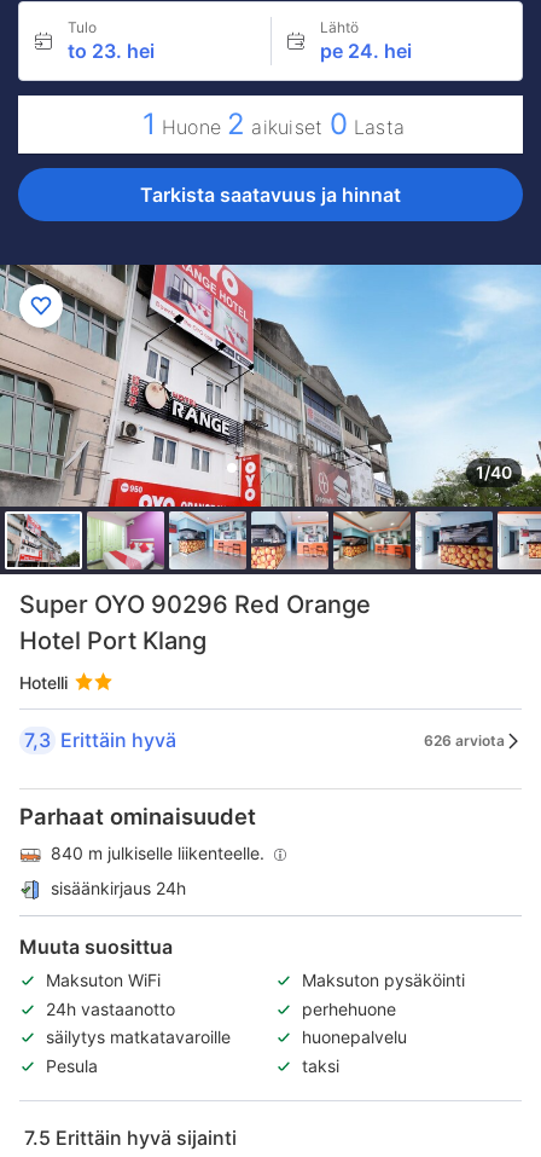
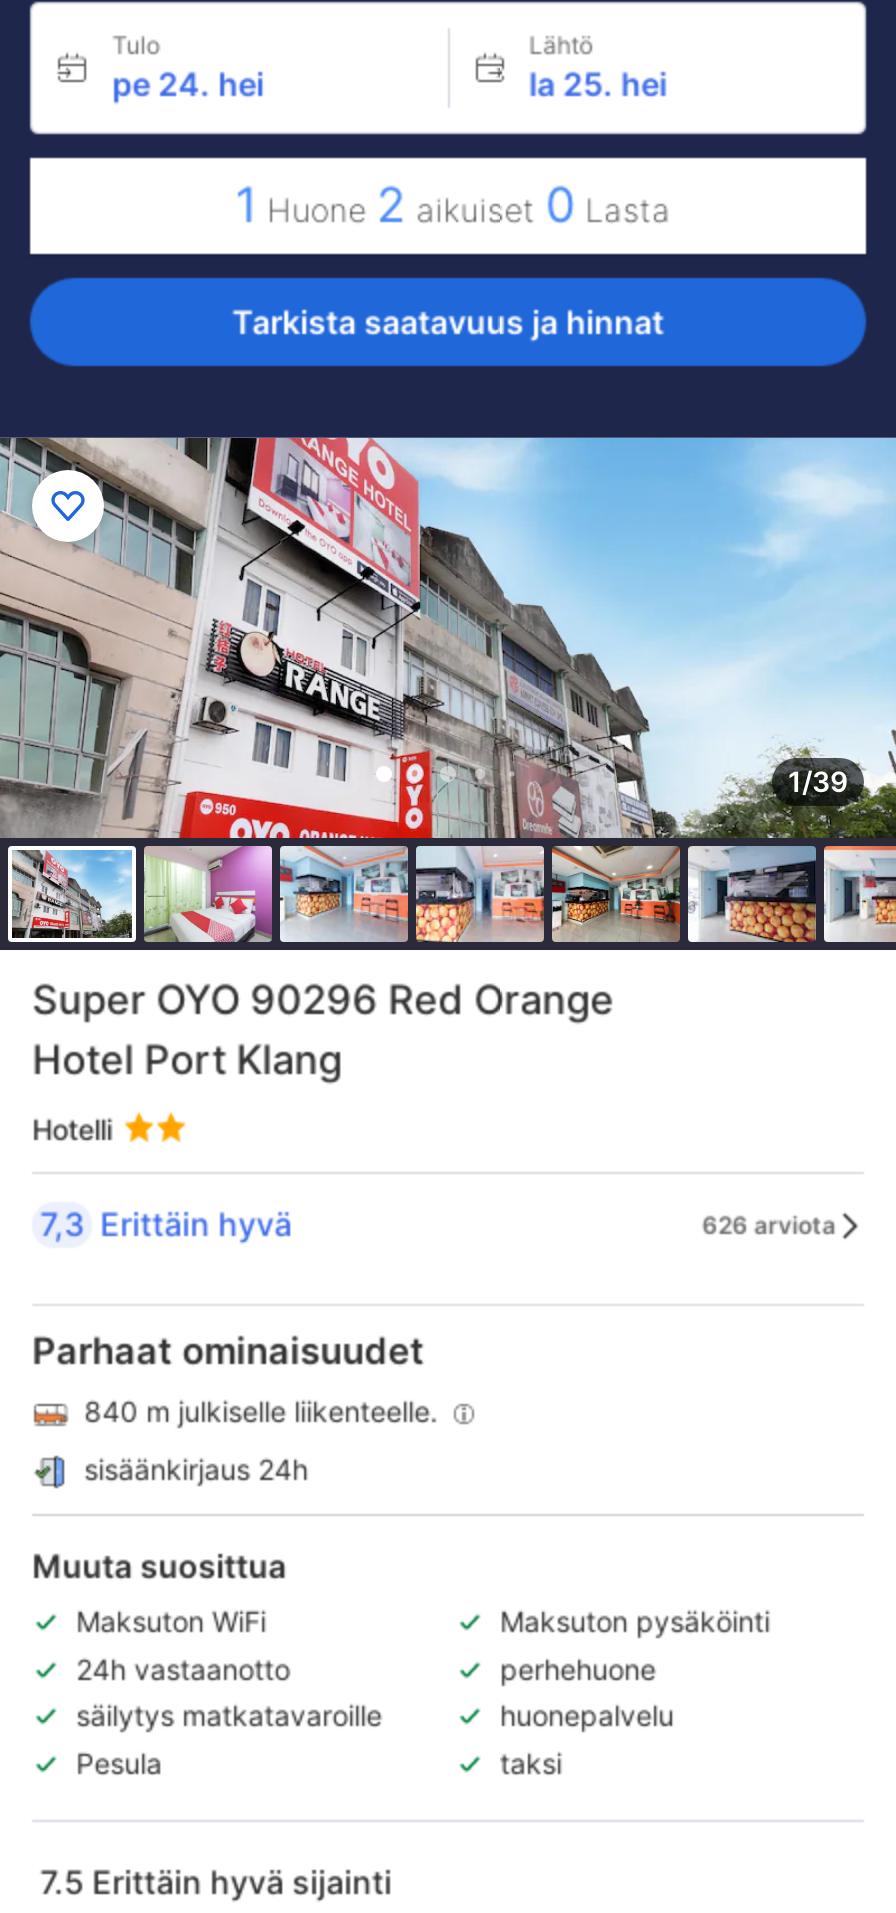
- to 23. hei
+ pe 24. hei

- pe 24. hei
+ la 25. hei

- 1/40
+ 1/39
